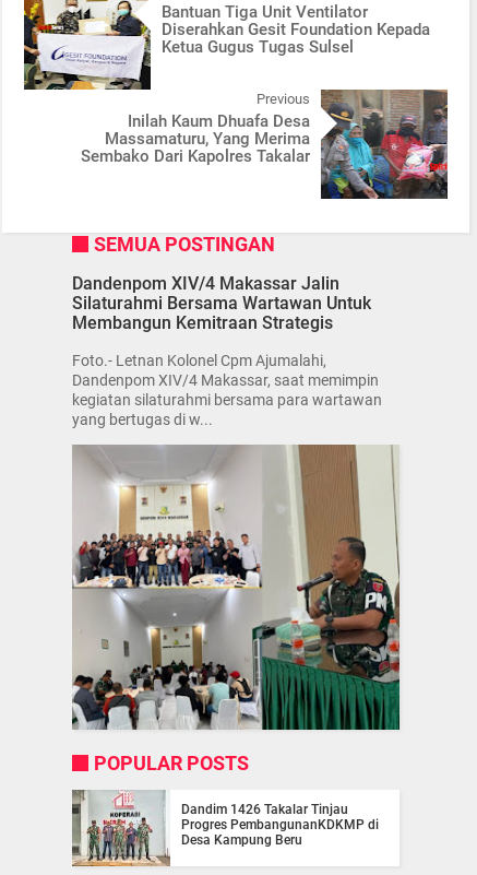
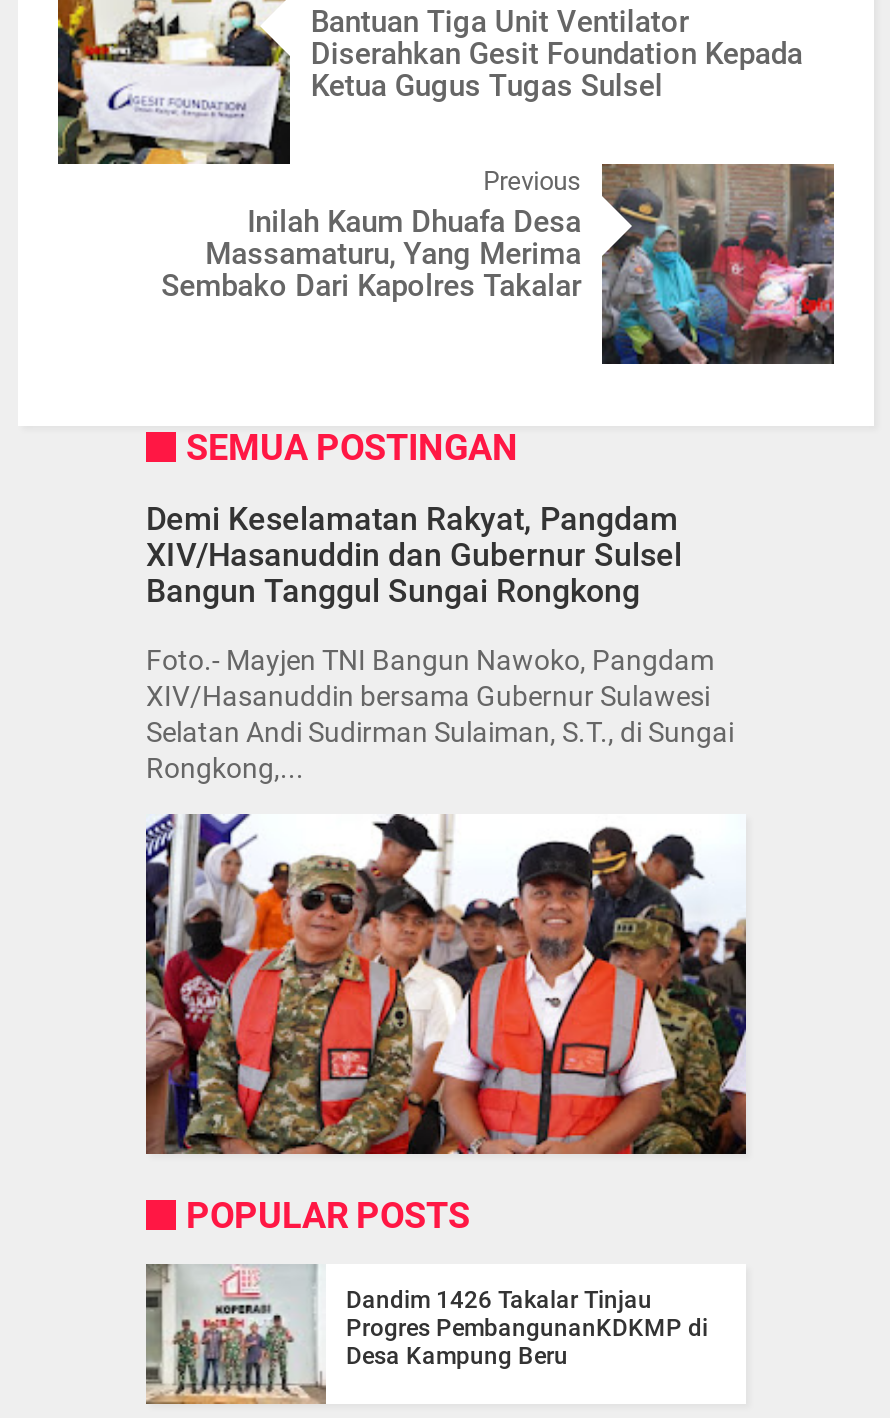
- Dandenpom XIV/4 Makassar Jalin
- Silaturahmi Bersama Wartawan Untuk
- Membangun Kemitraan Strategis
+ Demi Keselamatan Rakyat, Pangdam
+ XIV/Hasanuddin dan Gubernur Sulsel
+ Bangun Tanggul Sungai Rongkong

- Foto.- Letnan Kolonel Cpm Ajumalahi,
- Dandenpom XIV/4 Makassar, saat memimpin
- kegiatan silaturahmi bersama para wartawan
- yang bertugas di w...
+ Foto.- Mayjen TNI Bangun Nawoko, Pangdam
+ XIV/Hasanuddin bersama Gubernur Sulawesi
+ Selatan Andi Sudirman Sulaiman, S.T., di Sungai
+ Rongkong,...

- [image]
+ [image]
